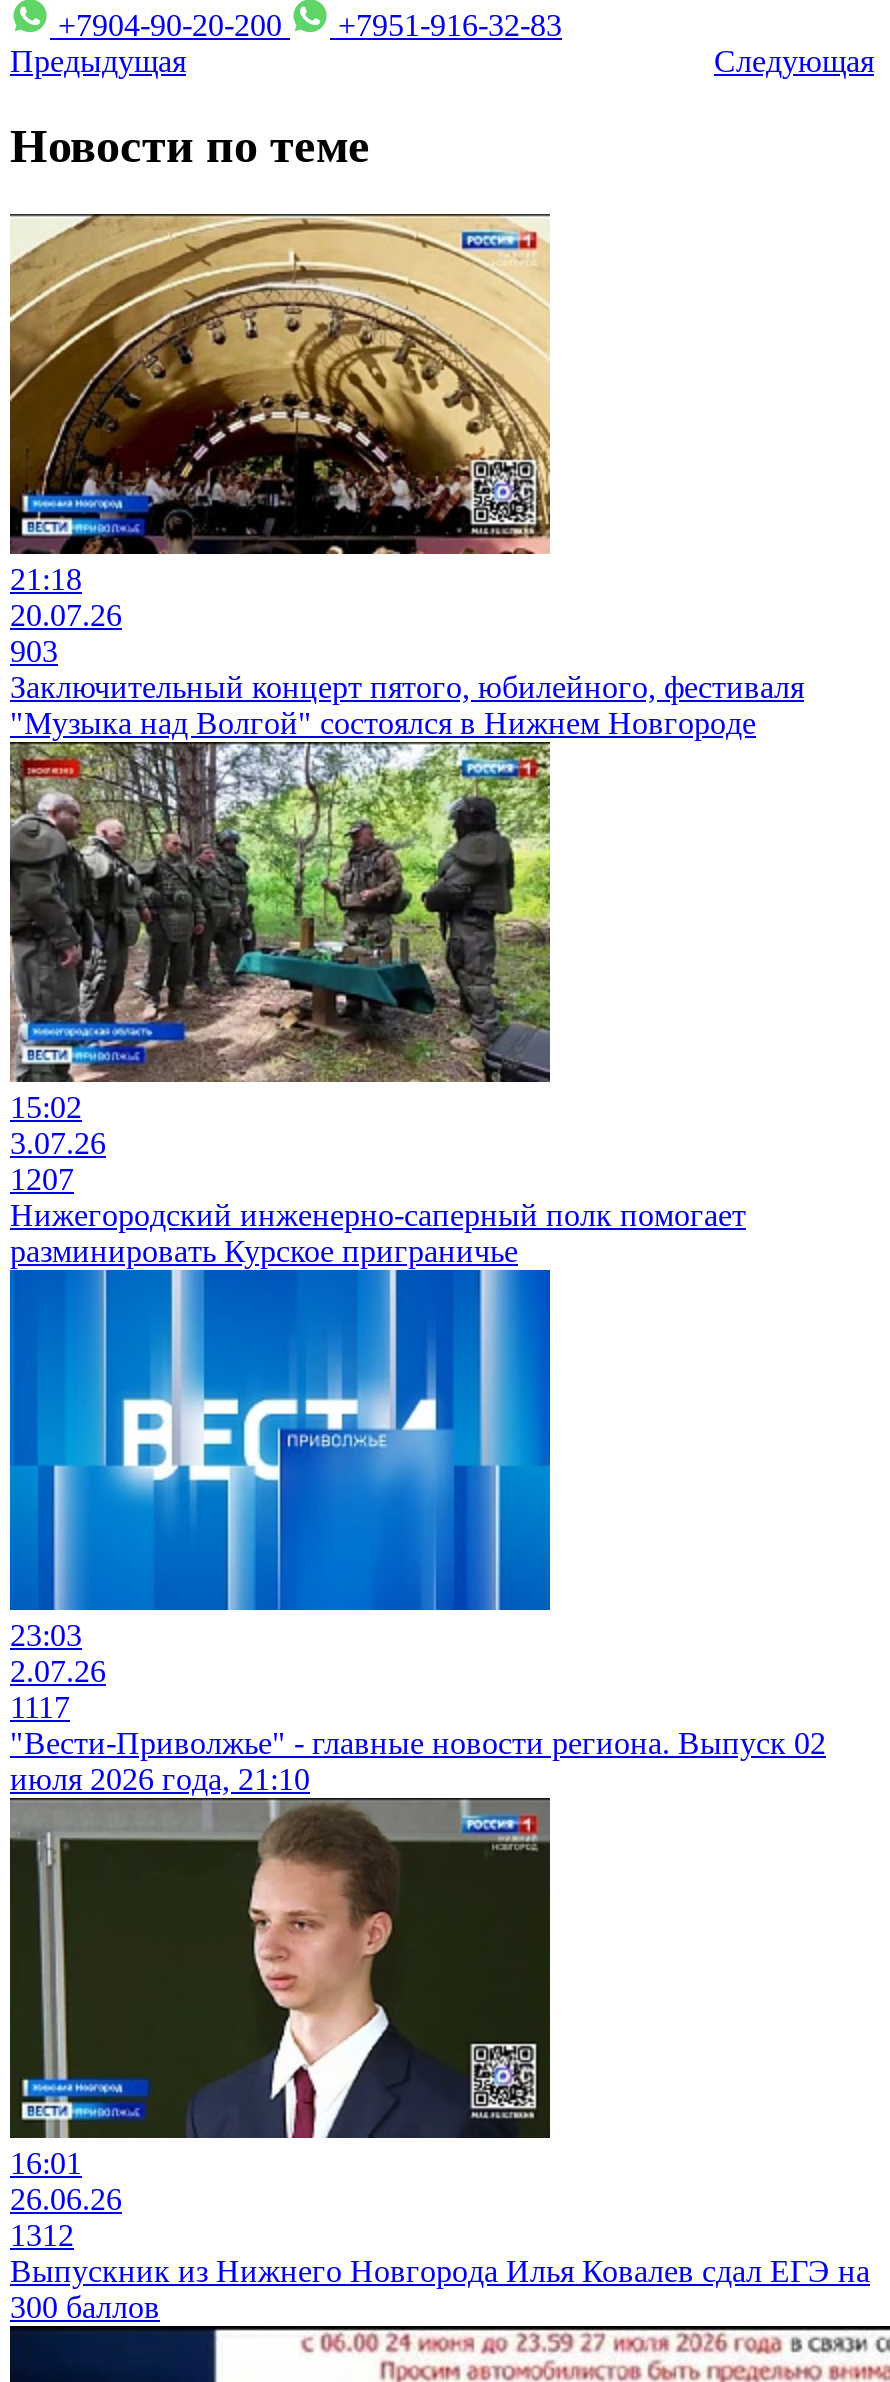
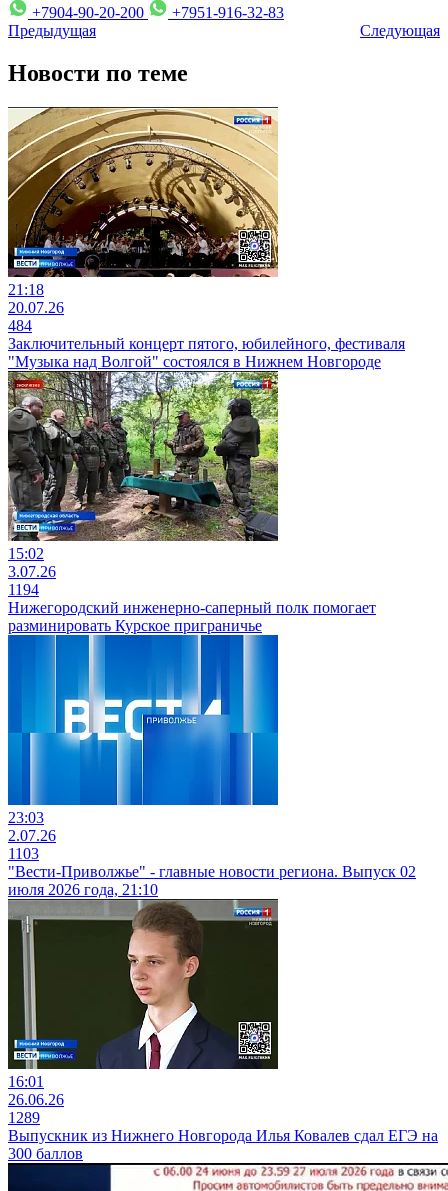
- 903
+ 484

- 1207
+ 1194

- 1117
+ 1103

- 1312
+ 1289
